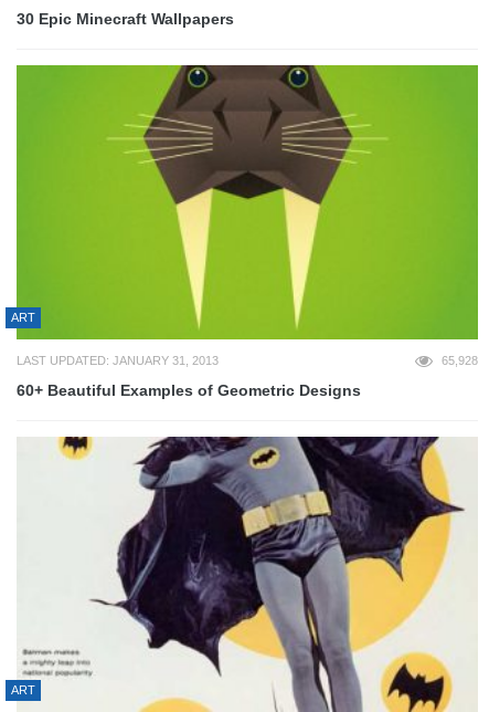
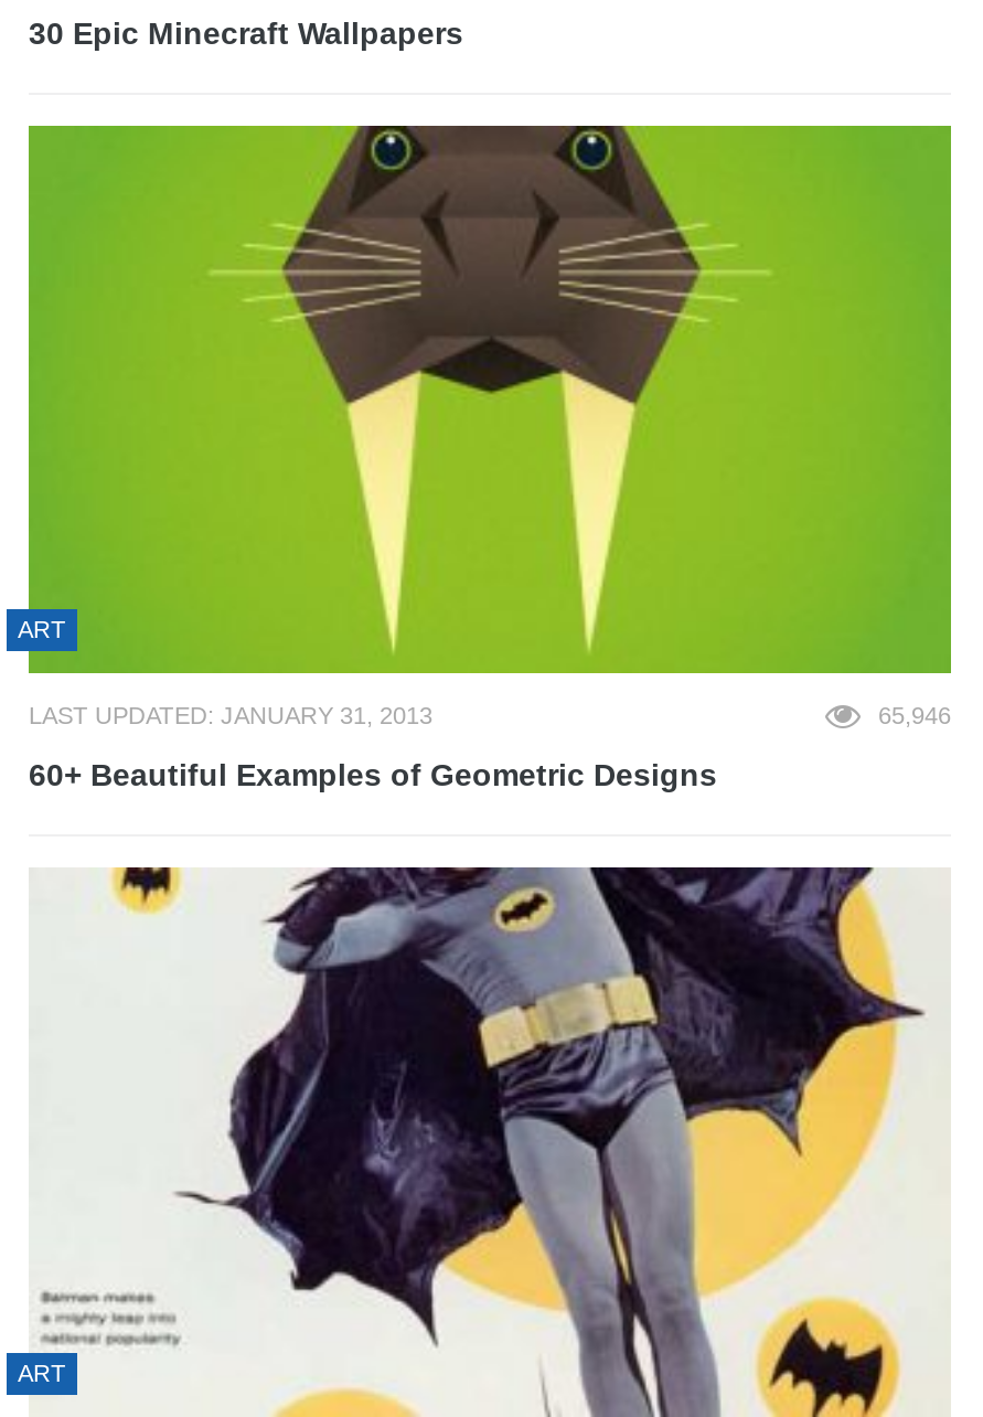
- 65,928
+ 65,946
